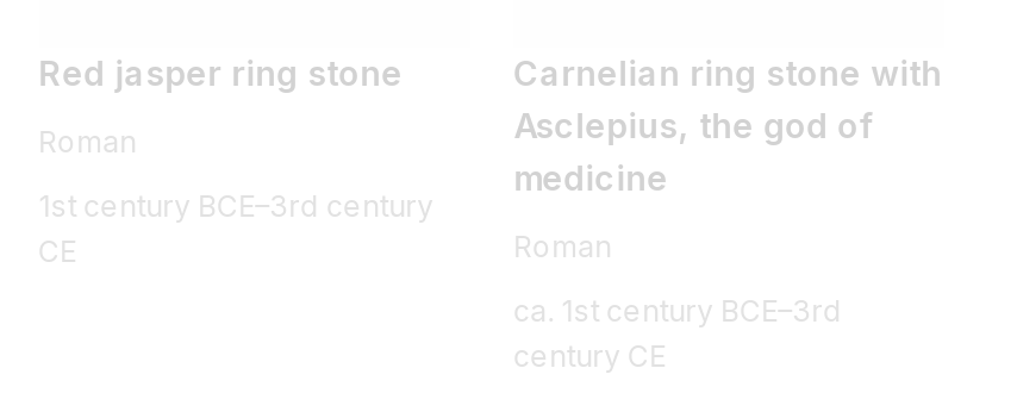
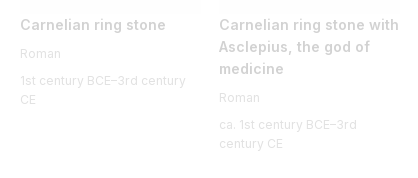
- Red jasper ring stone
+ Carnelian ring stone
